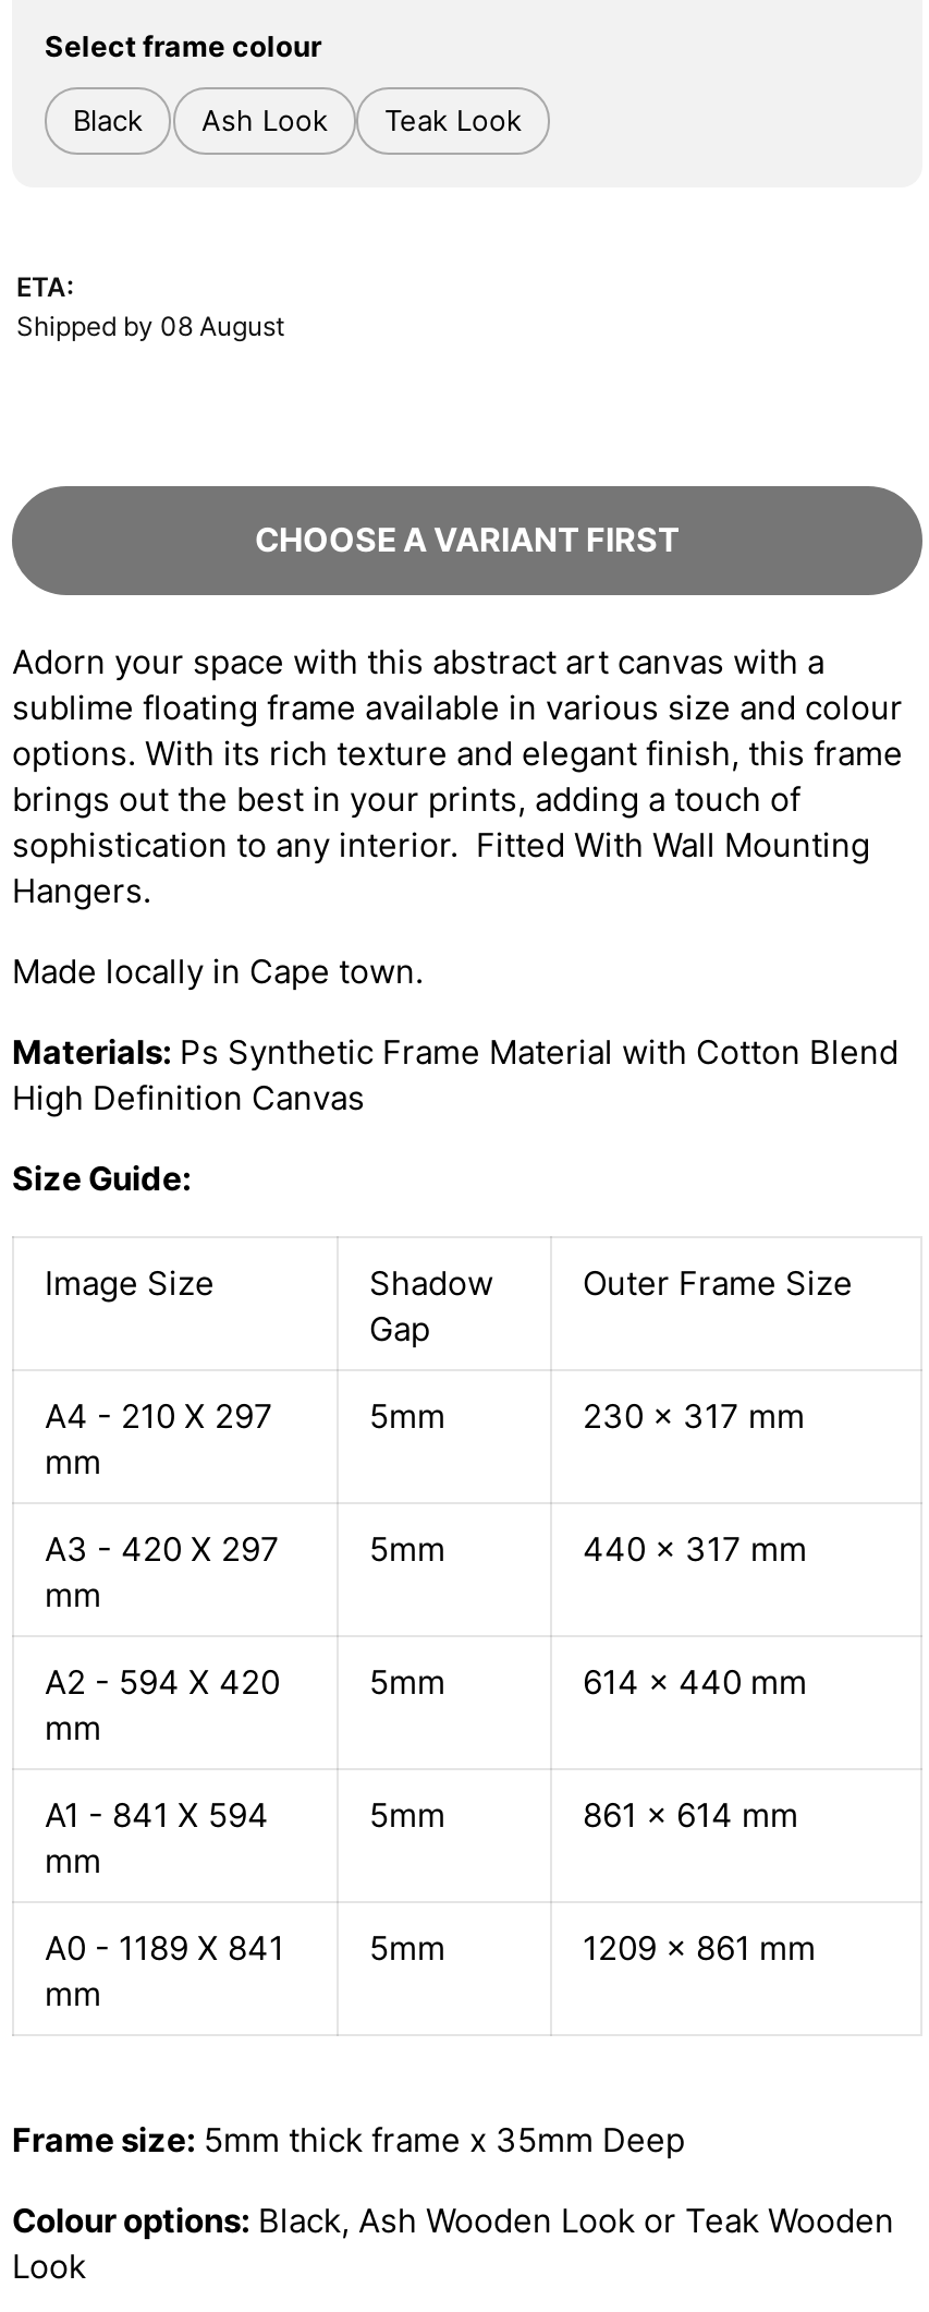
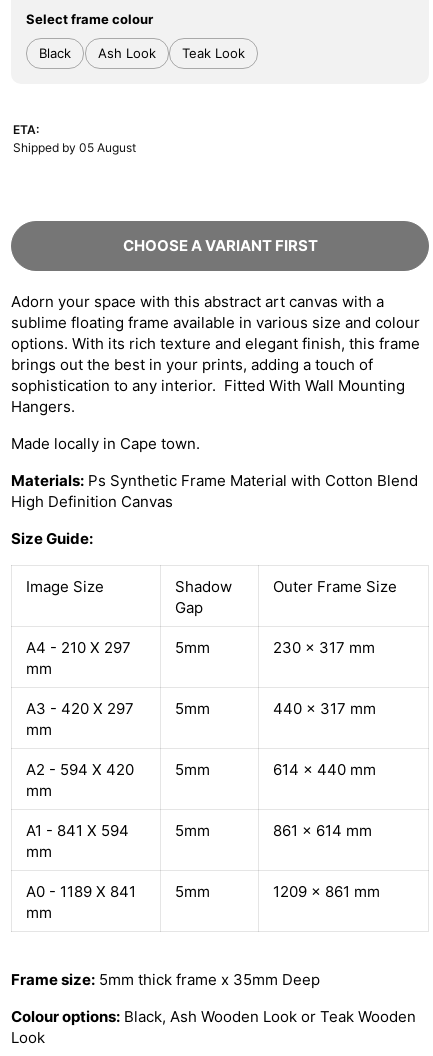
- Shipped by 08 August
+ Shipped by 05 August
